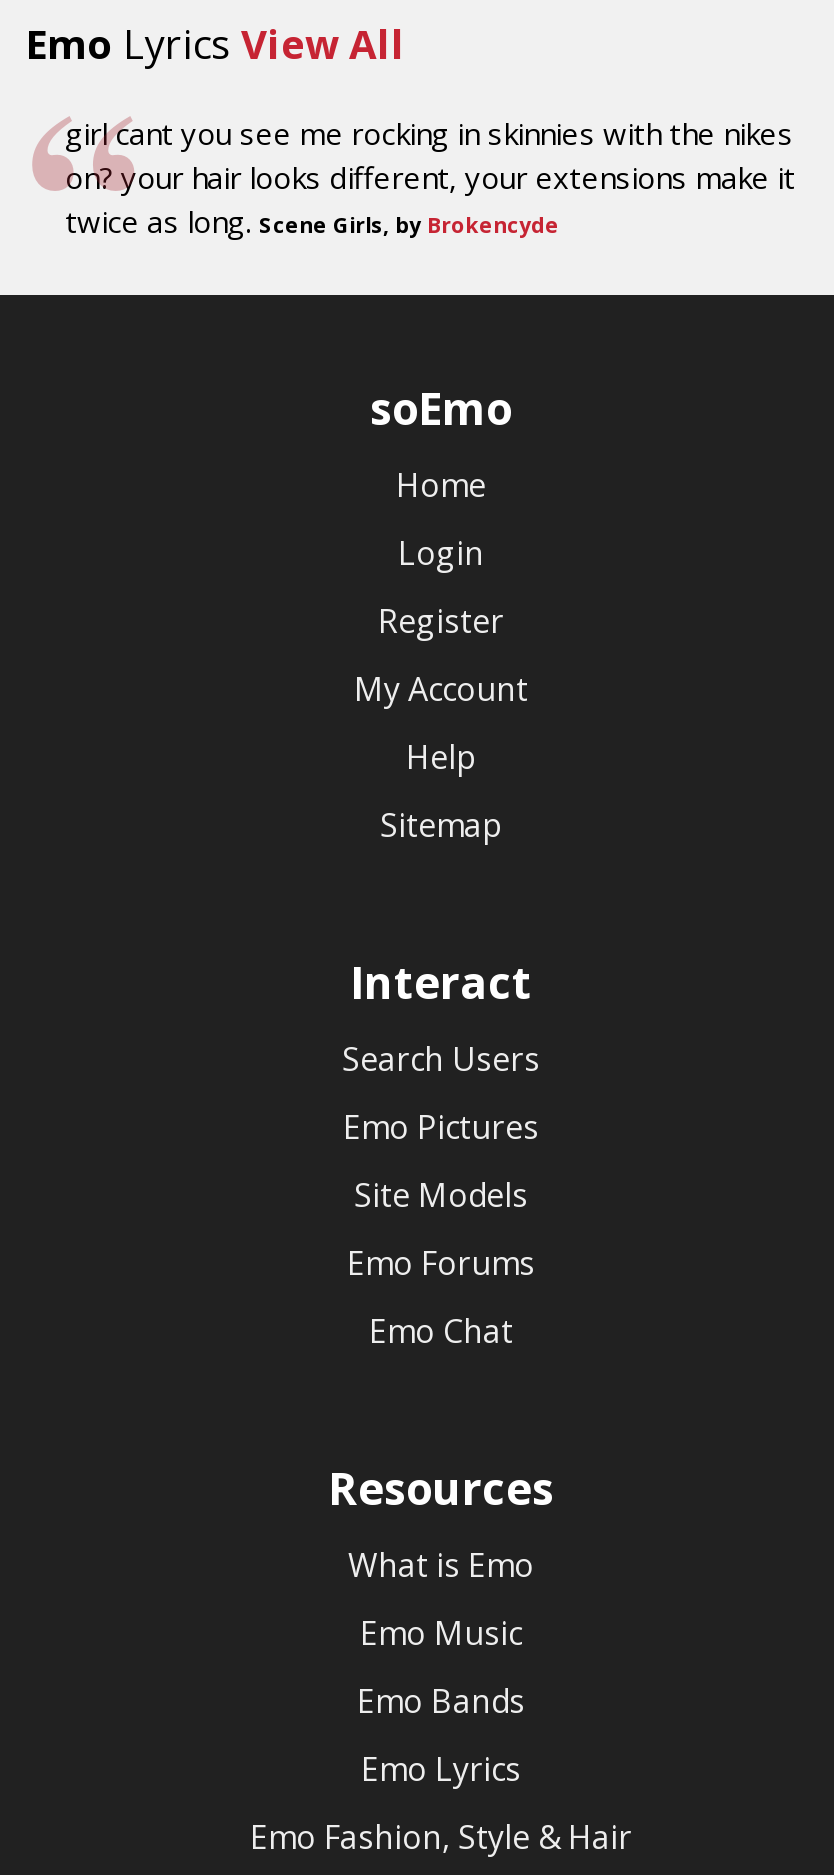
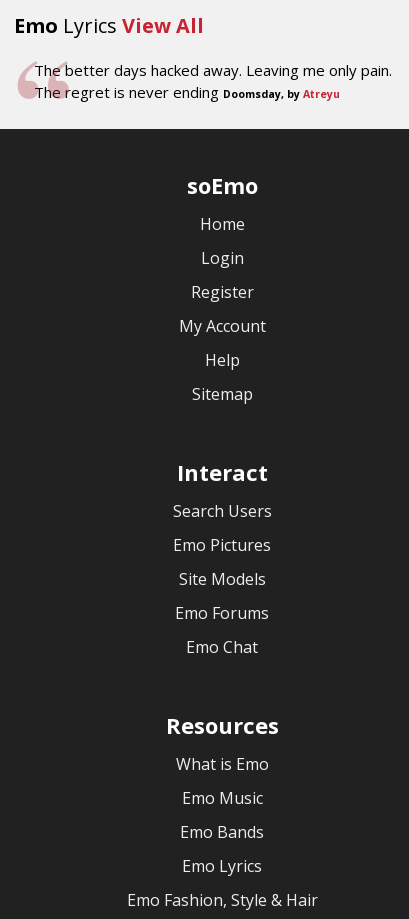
- girl cant you see me rocking in skinnies with the nikes
- on? your hair looks different, your extensions make it
- twice as long. Scene Girls, by Brokencyde
+ The better days hacked away. Leaving me only pain.
+ The regret is never ending Doomsday, byAtreyu
